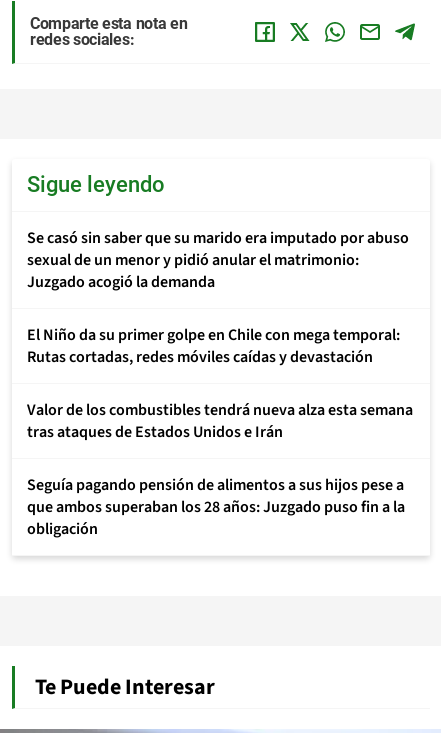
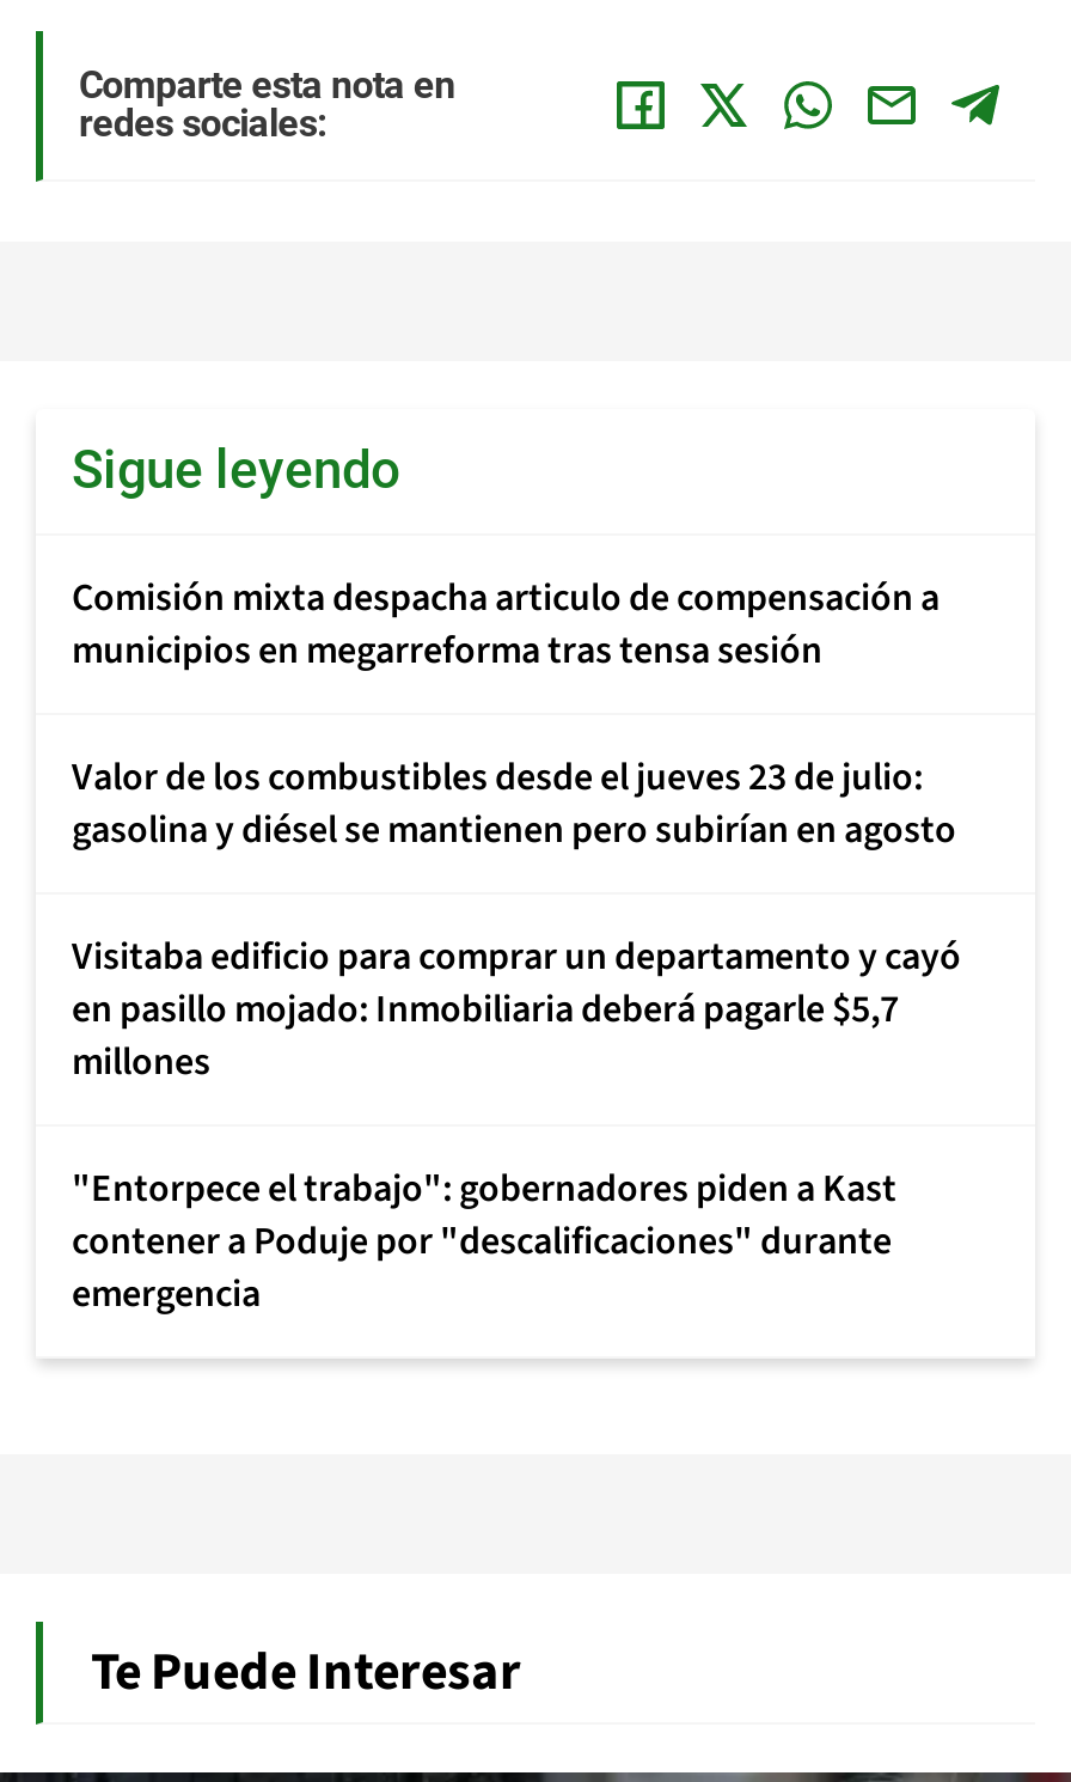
- Se casó sin saber que su marido era imputado por abuso
- sexual de un menor y pidió anular el matrimonio:
- Juzgado acogió la demanda
+ Comisión mixta despacha articulo de compensación a
+ municipios en megarreforma tras tensa sesión

- El Niño da su primer golpe en Chile con mega temporal:
- Rutas cortadas, redes móviles caídas y devastación
+ Valor de los combustibles desde el jueves 23 de julio:
+ gasolina y diésel se mantienen pero subirían en agosto

- Valor de los combustibles tendrá nueva alza esta semana
- tras ataques de Estados Unidos e Irán
+ Visitaba edificio para comprar un departamento y cayó
+ en pasillo mojado: Inmobiliaria deberá pagarle $5,7
+ millones

- Seguía pagando pensión de alimentos a sus hijos pese a
- que ambos superaban los 28 años: Juzgado puso fin a la
- obligación
+ "Entorpece el trabajo": gobernadores piden a Kast
+ contener a Poduje por "descalificaciones" durante
+ emergencia
